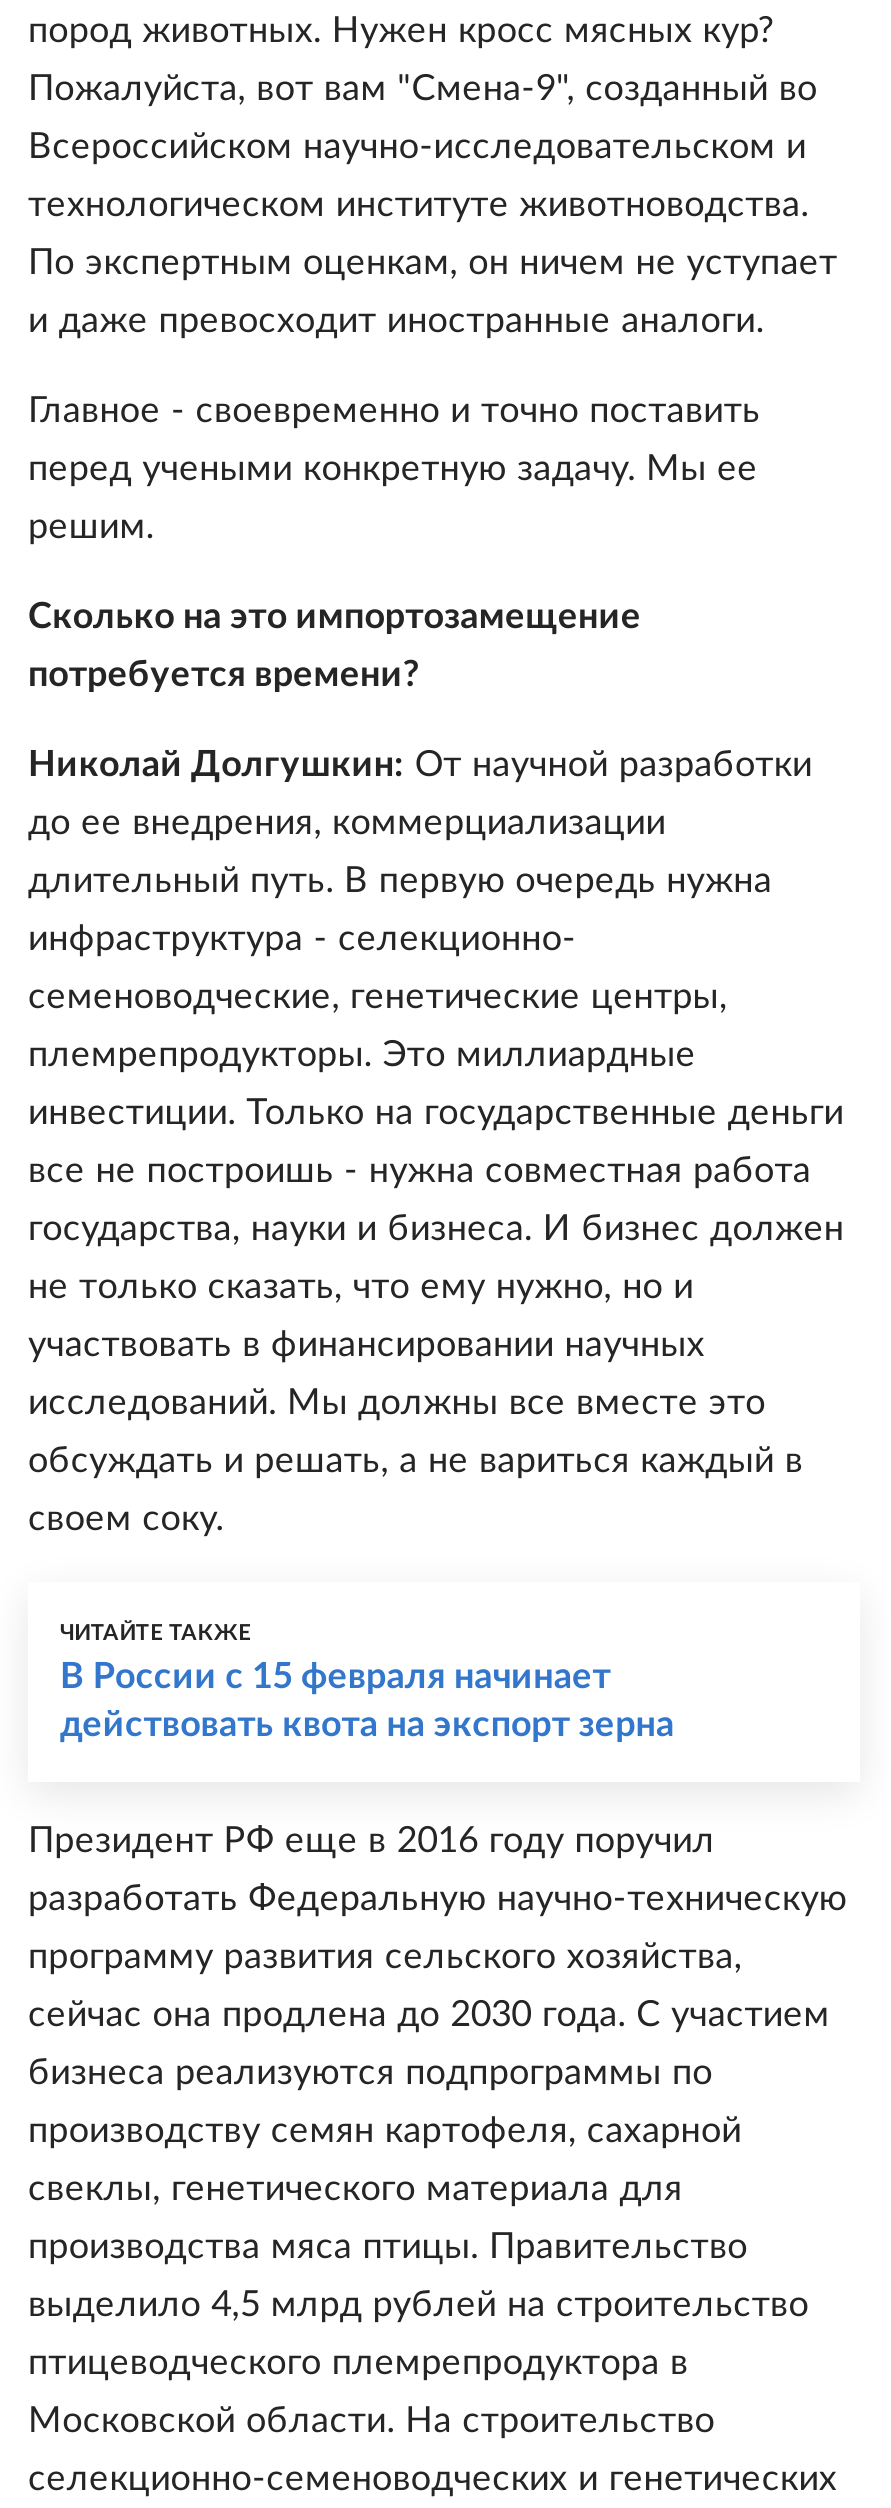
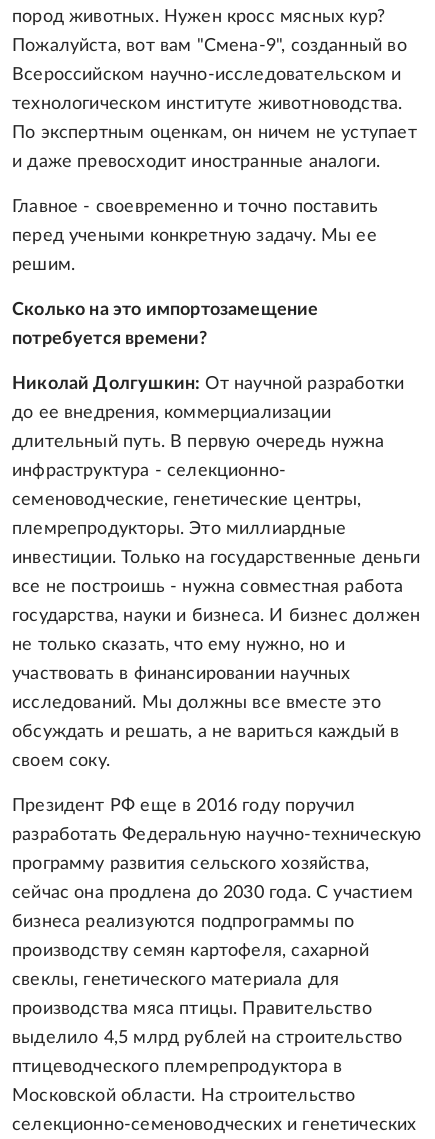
- ЧИТАЙТЕ ТАКЖЕ
- В России с 15 февраля начинает
- действовать квота на экспорт зерна
